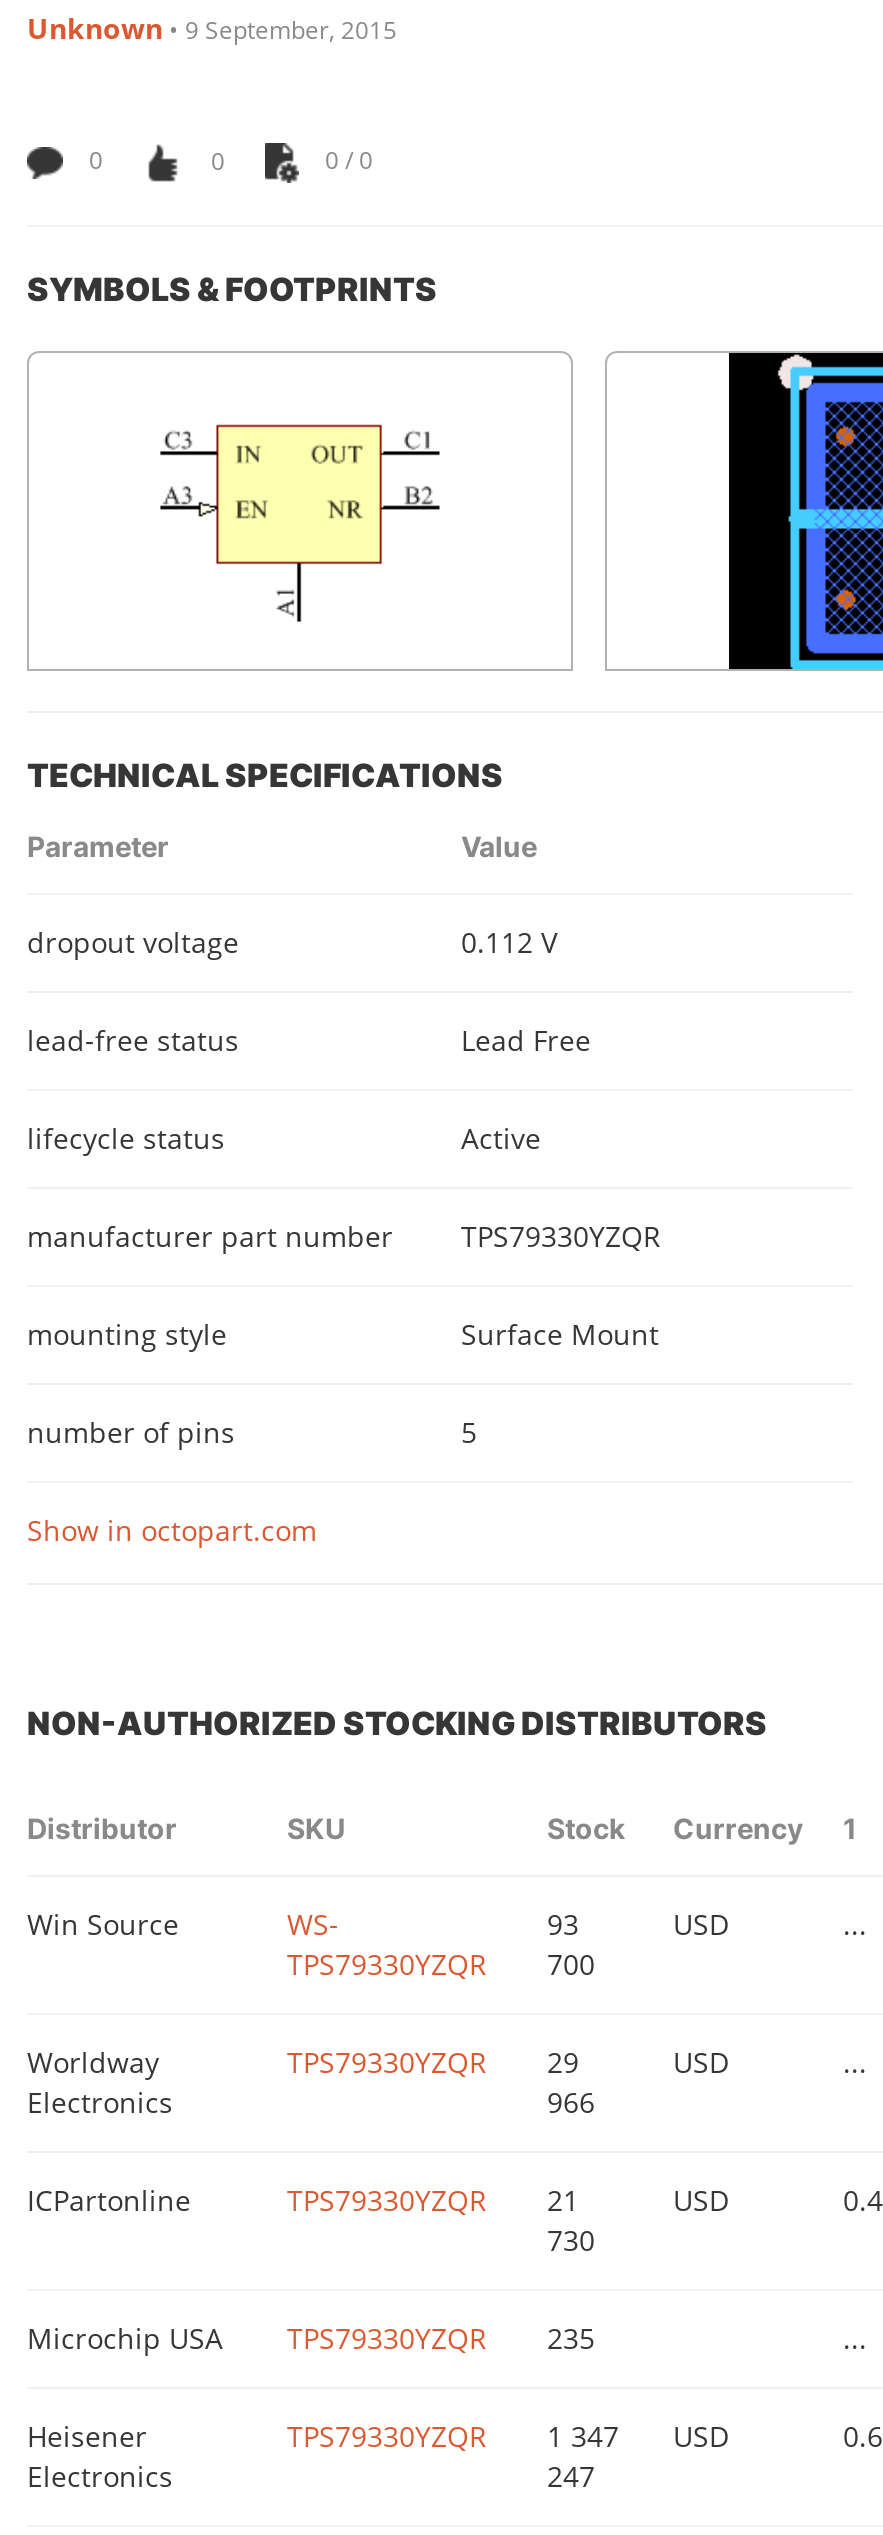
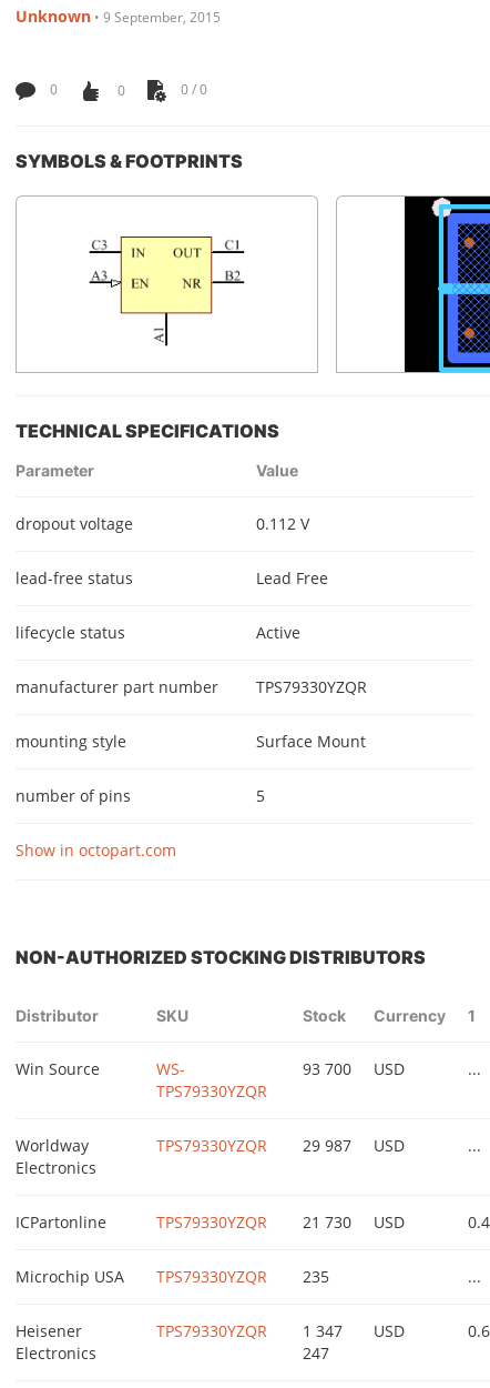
- 29
- 966
+ 29 987
